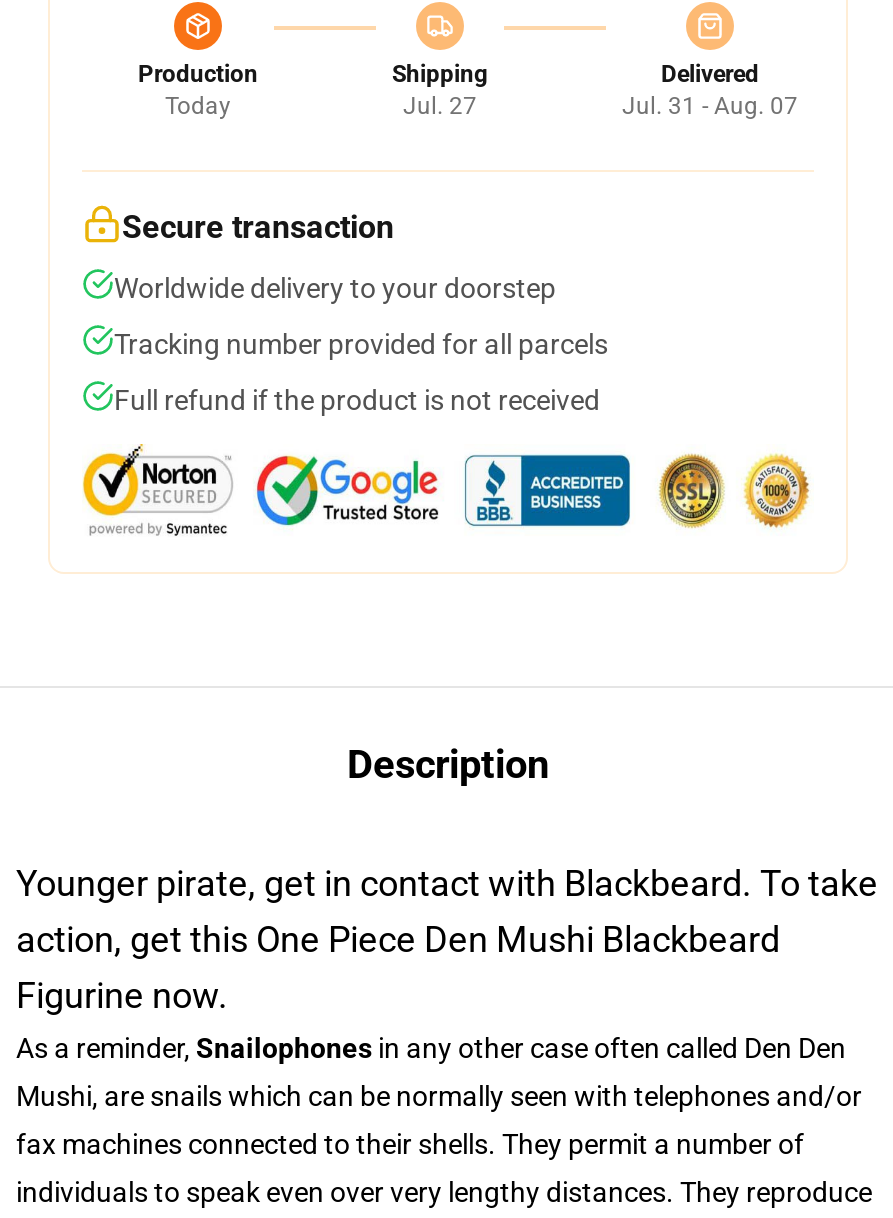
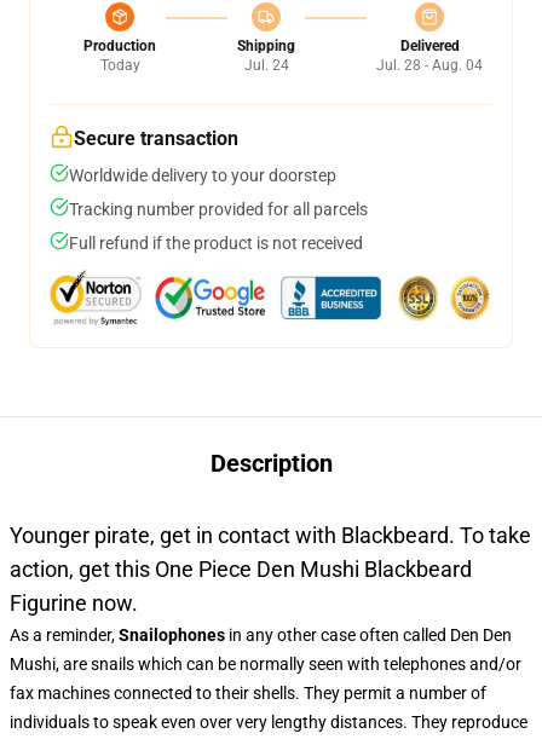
- Jul. 27
+ Jul. 24

- Jul. 31 - Aug. 07
+ Jul. 28 - Aug. 04
